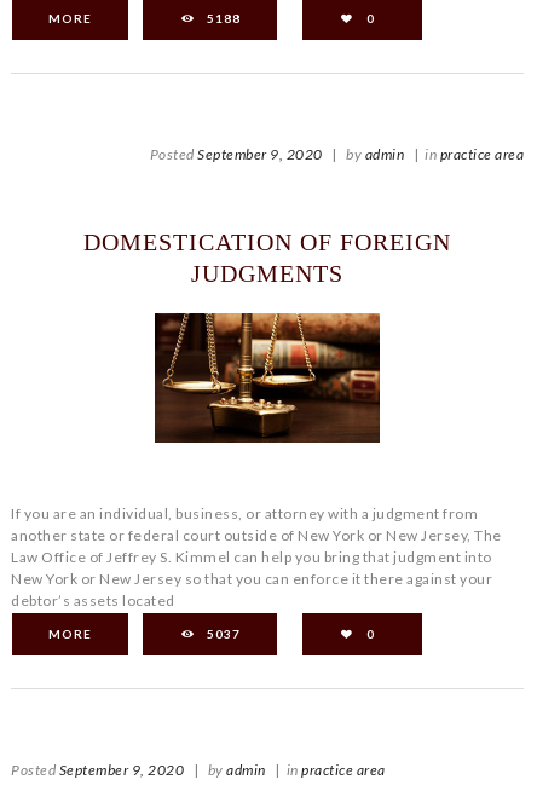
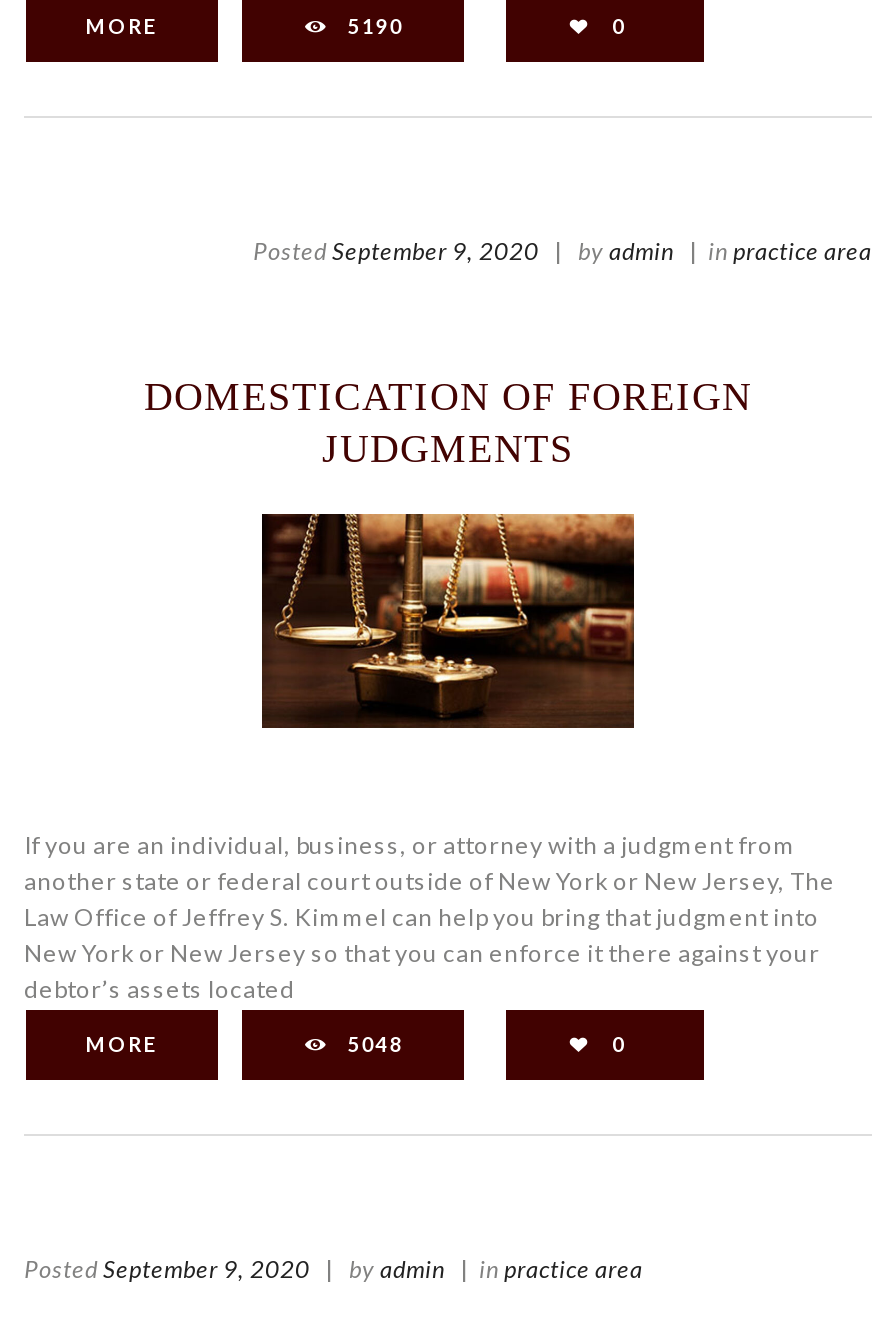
- 5188
+ 5190

- 5037
+ 5048
